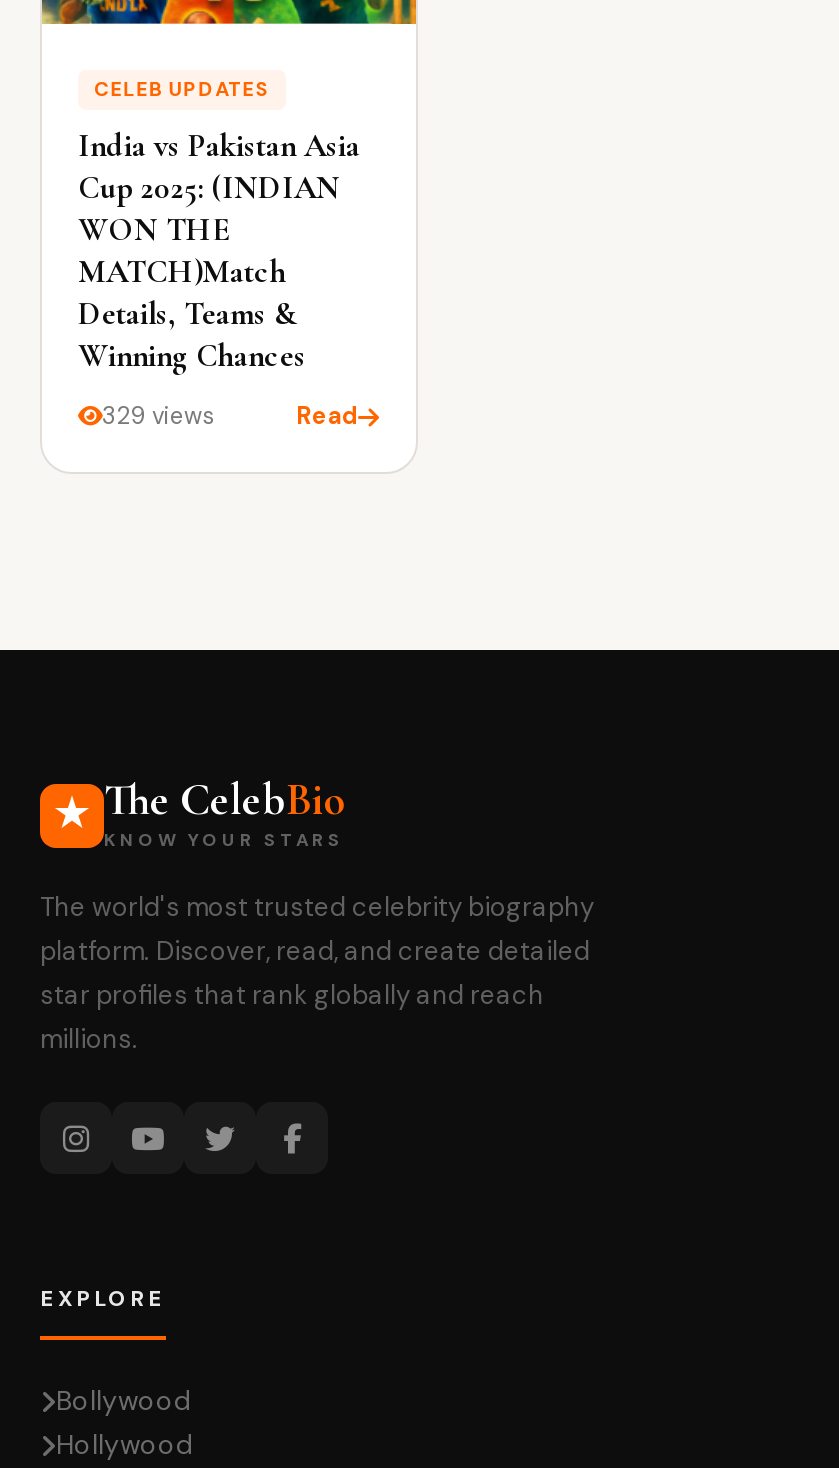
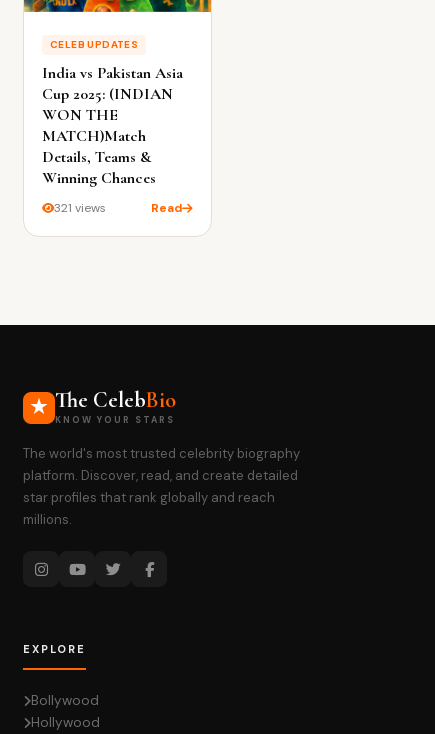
- 329 views
+ 321 views
